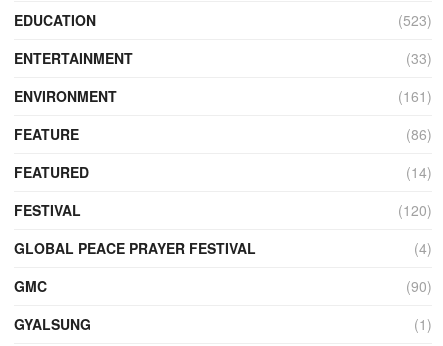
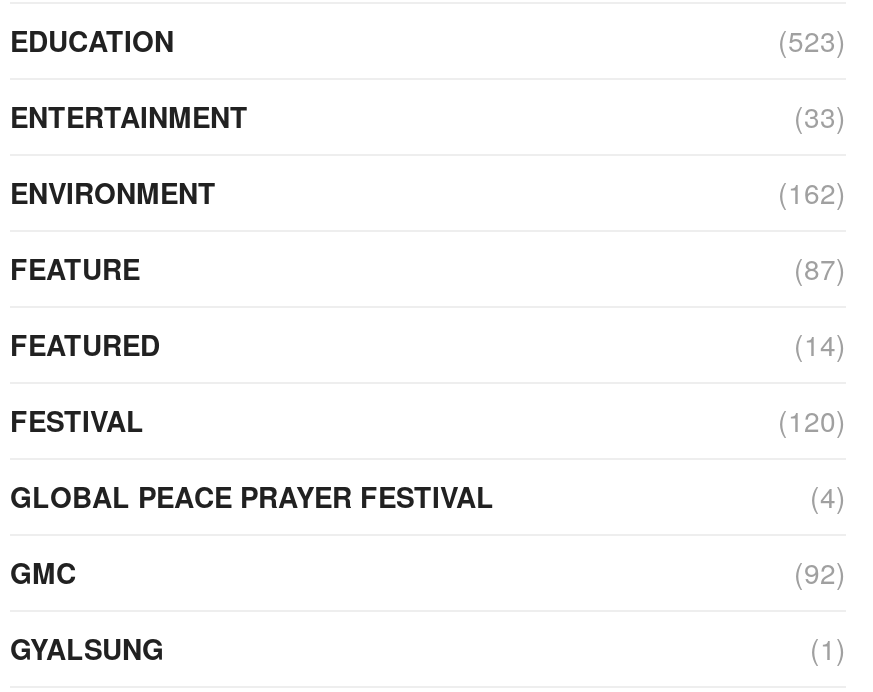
- (161)
+ (162)

- (86)
+ (87)

- (90)
+ (92)
